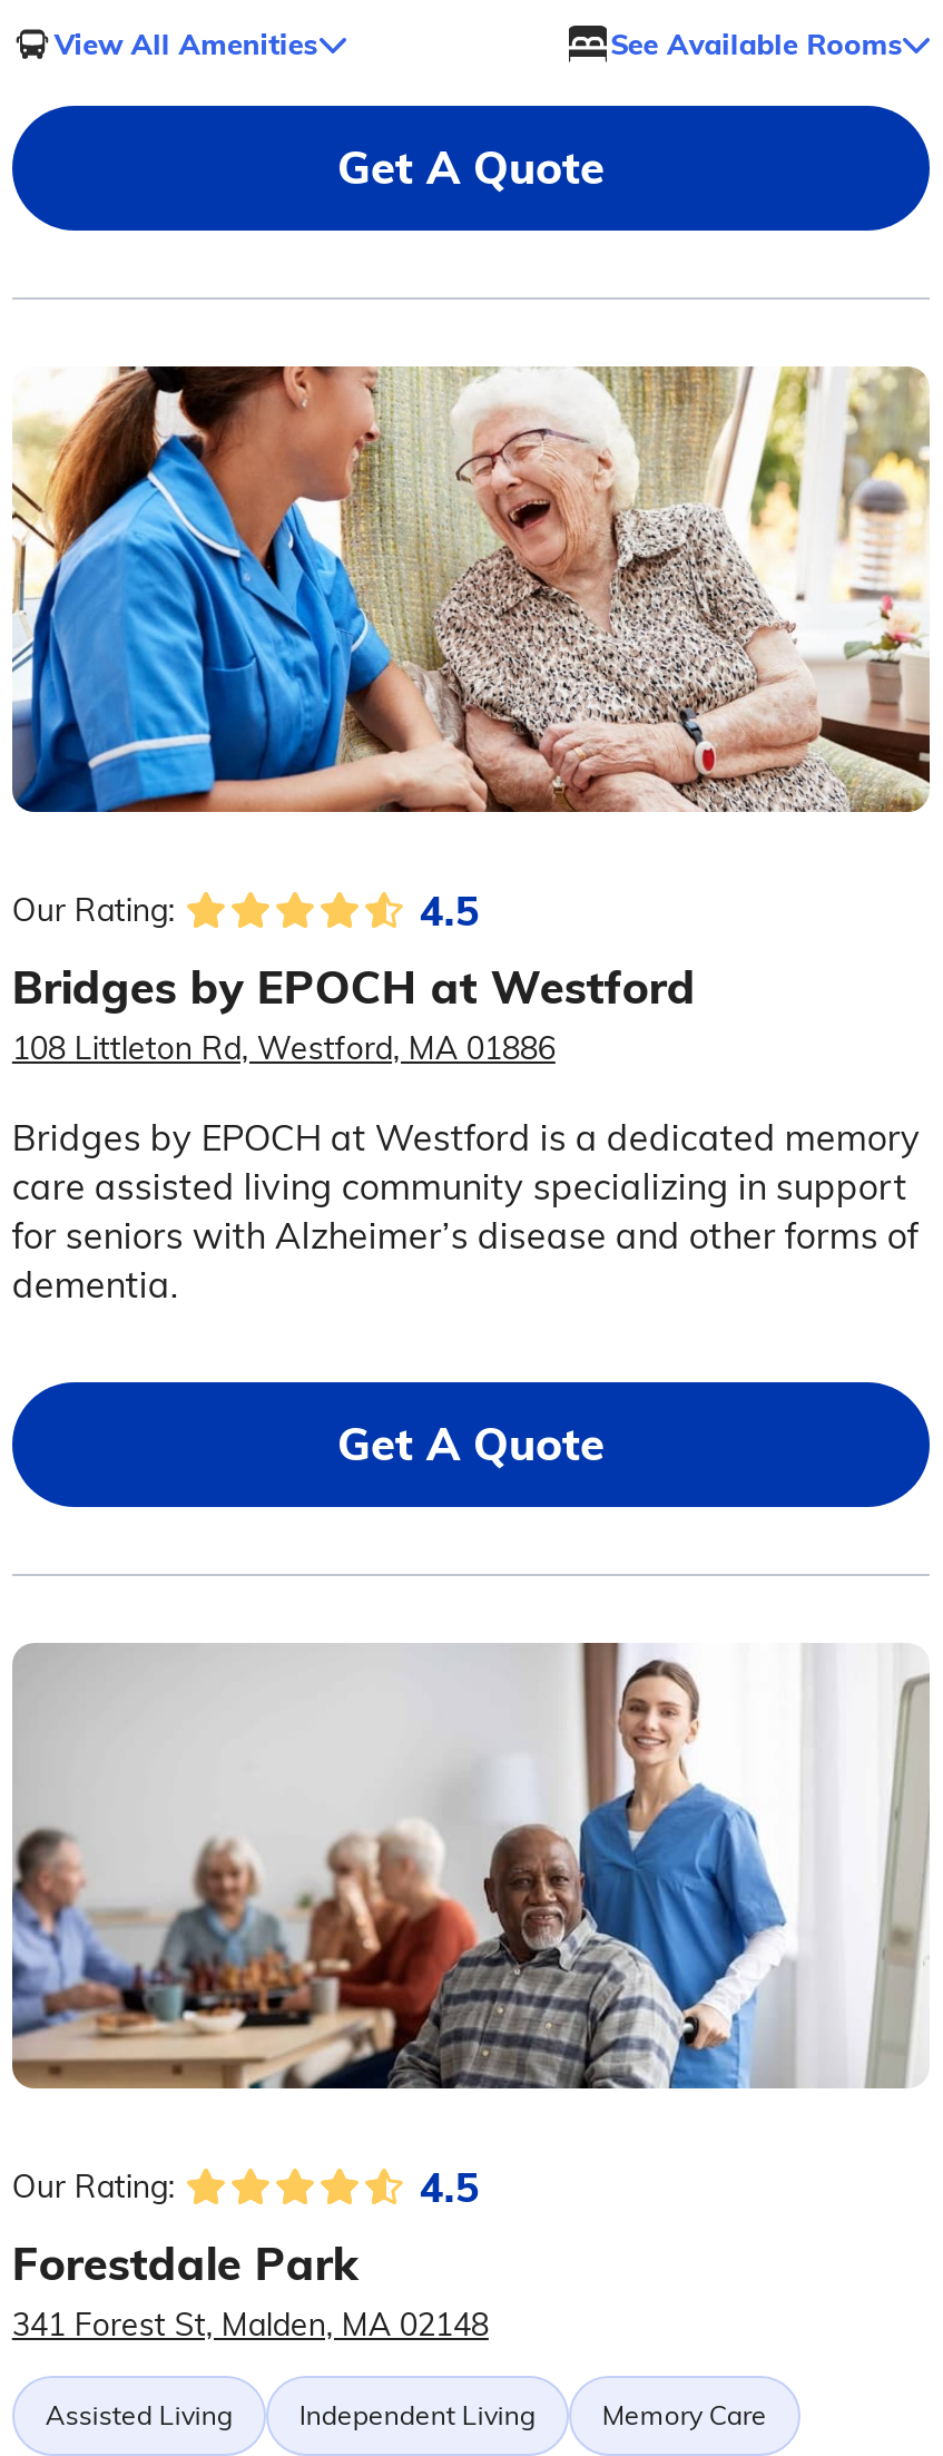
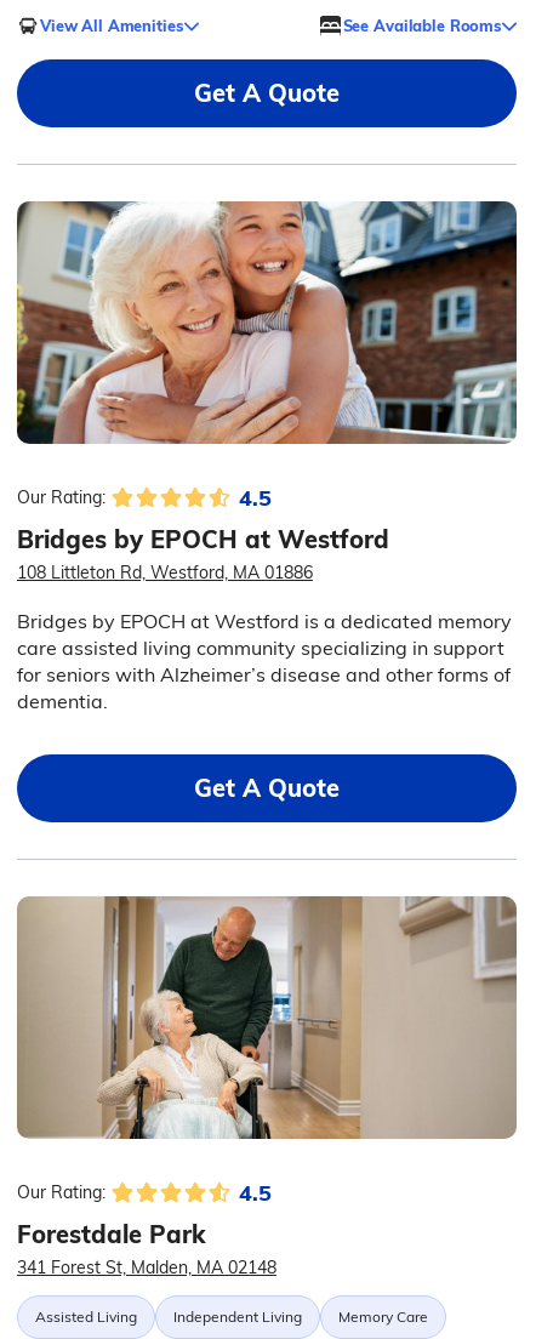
- [image]
+ [image]

- [image]
+ [image]
